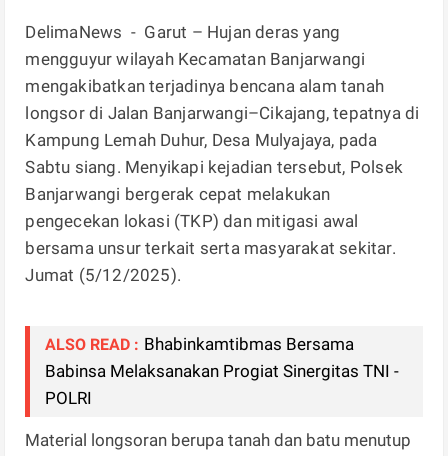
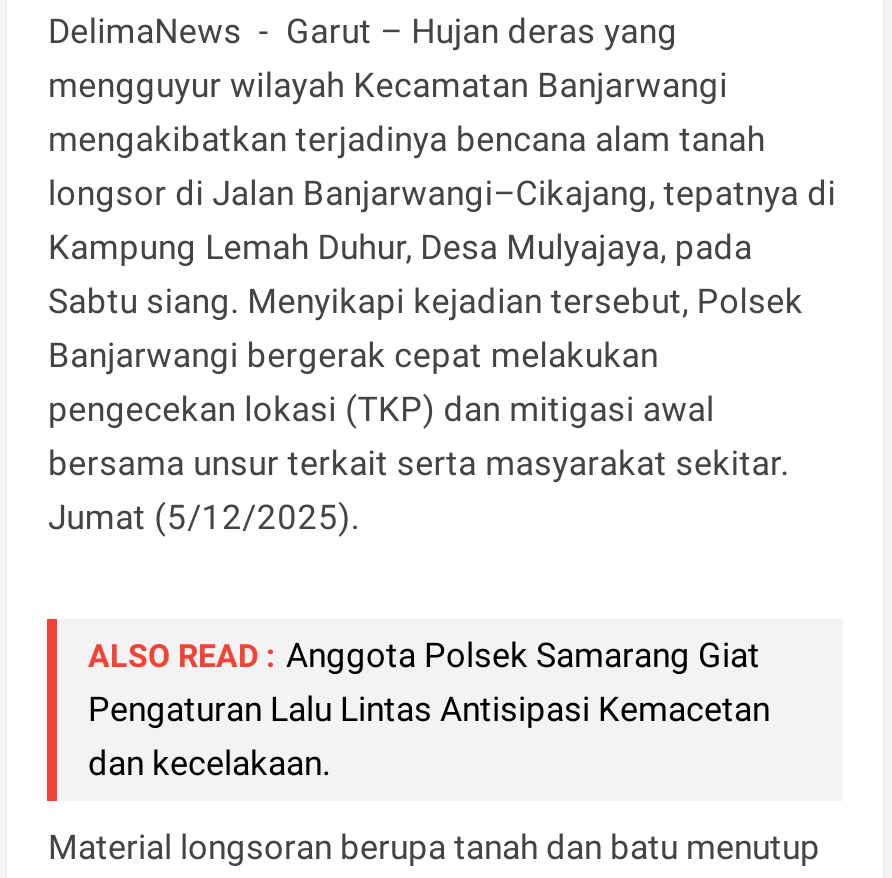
- ALSO READ : Bhabinkamtibmas Bersama
- Babinsa Melaksanakan Progiat Sinergitas TNI -
- POLRI
+ ALSO READ : Anggota Polsek Samarang Giat
+ Pengaturan Lalu Lintas Antisipasi Kemacetan
+ dan kecelakaan.
